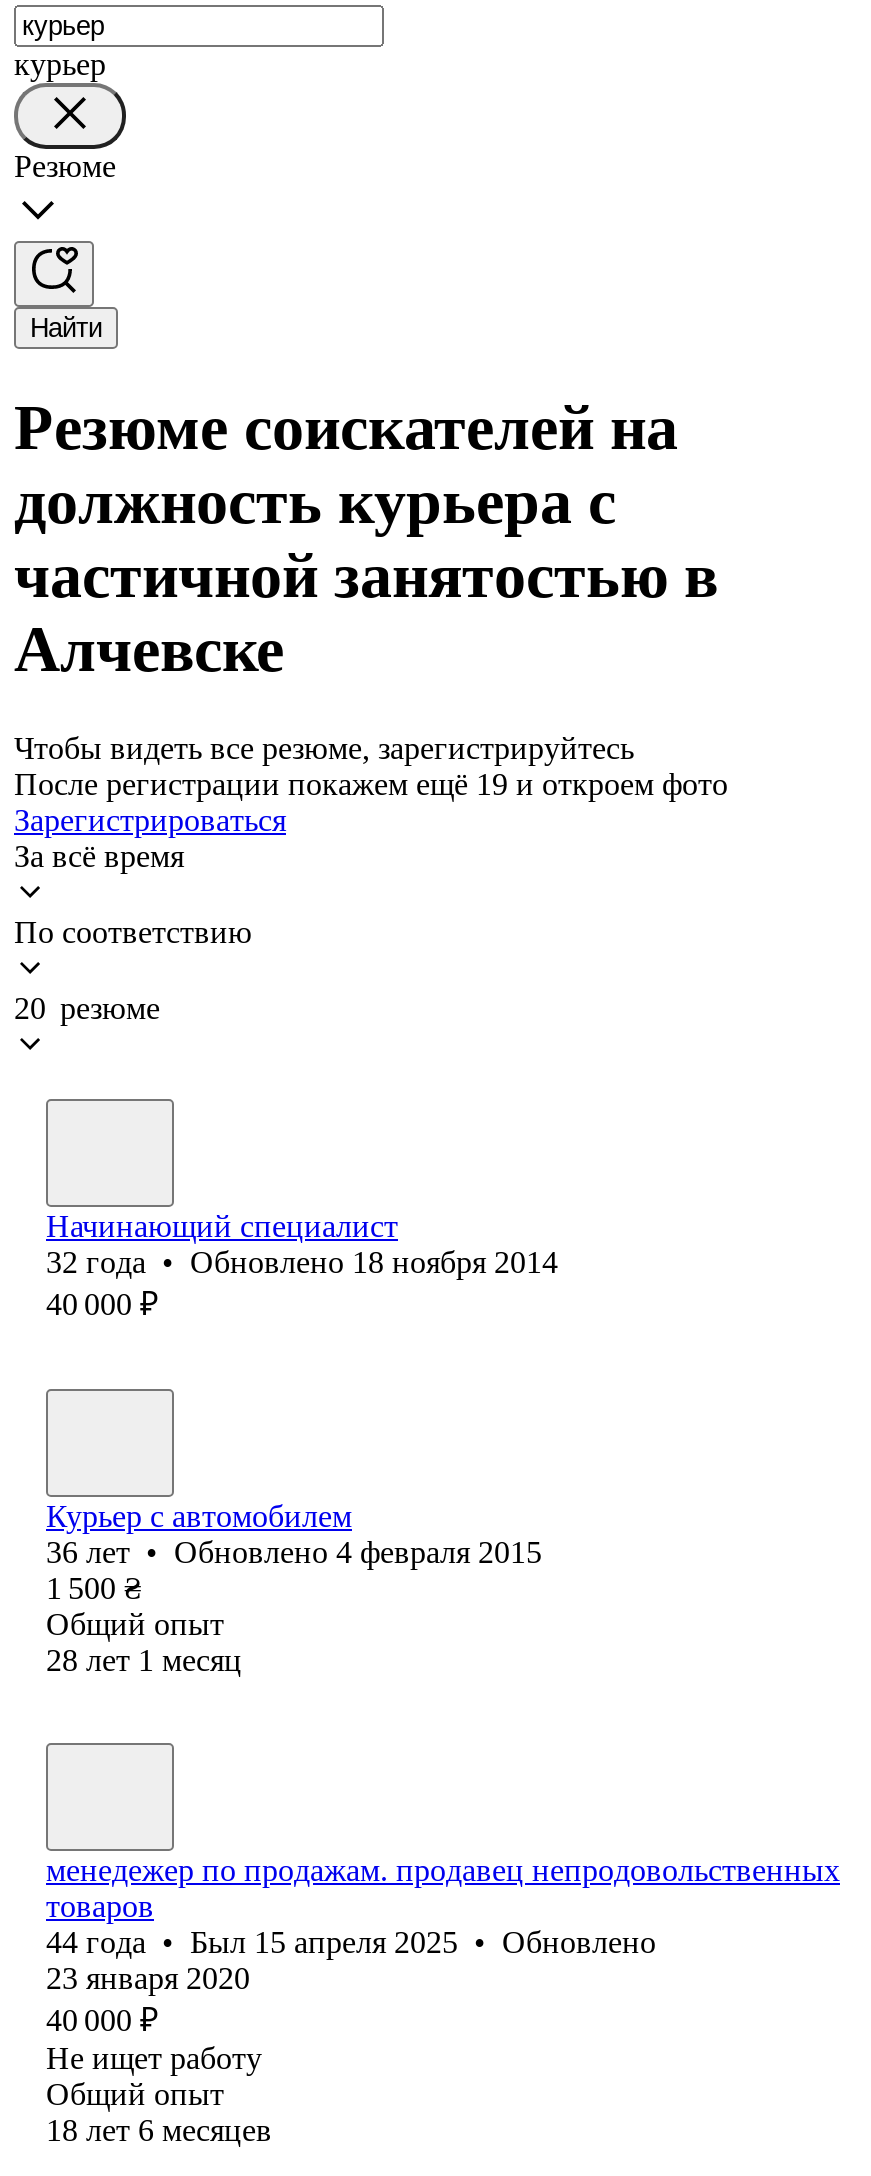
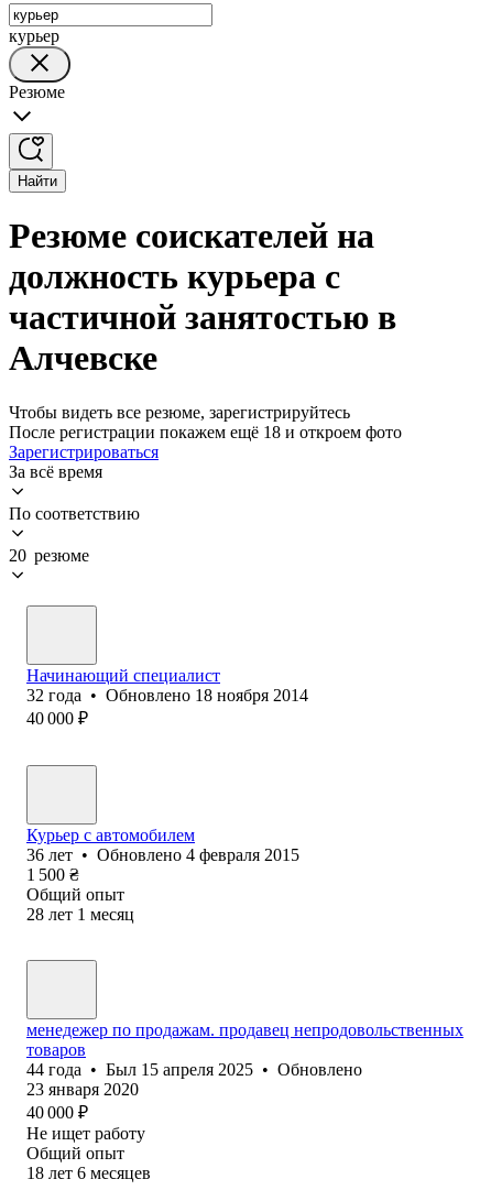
- После регистрации покажем ещё 19 и откроем фото
+ После регистрации покажем ещё 18 и откроем фото
